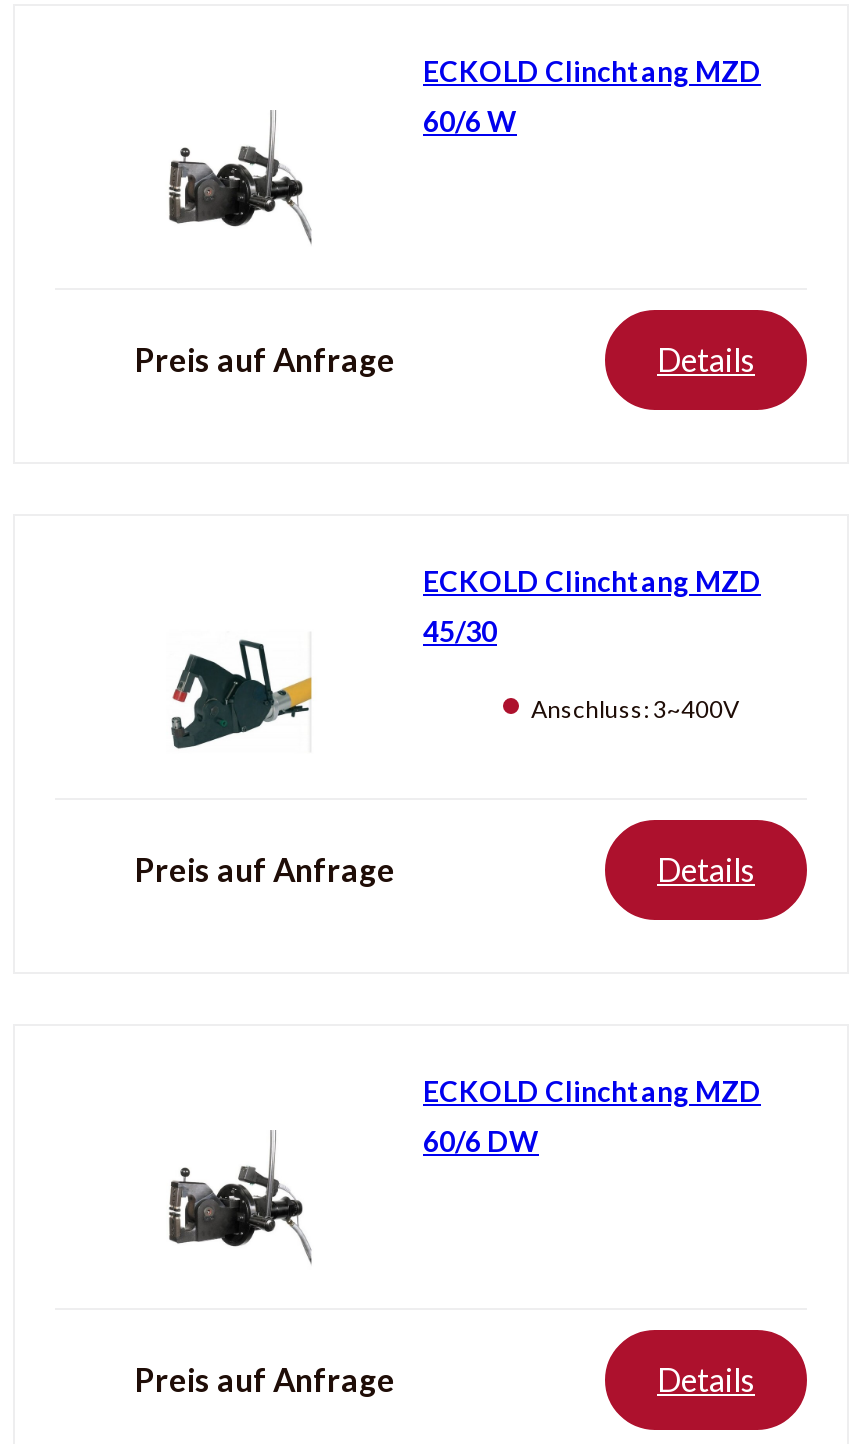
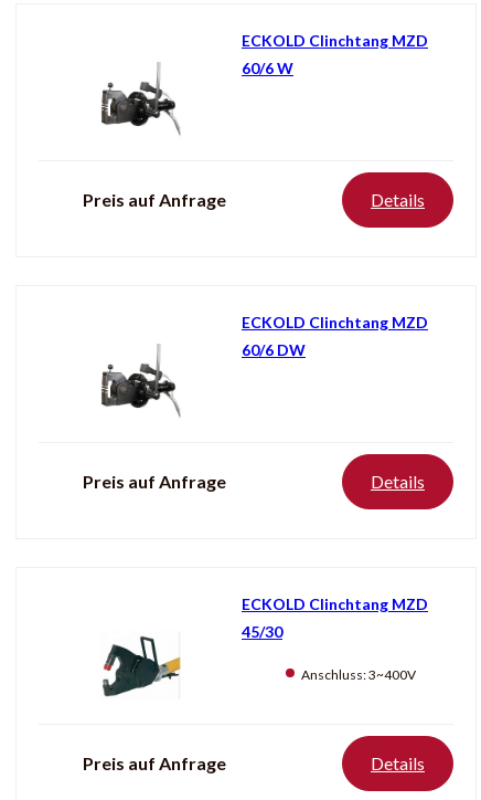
moved down: [image]

- 45/30
- Anschluss: 3~400V
+ 60/6 DW

moved up: [image]

- 60/6 DW
+ 45/30
+ Anschluss: 3~400V
